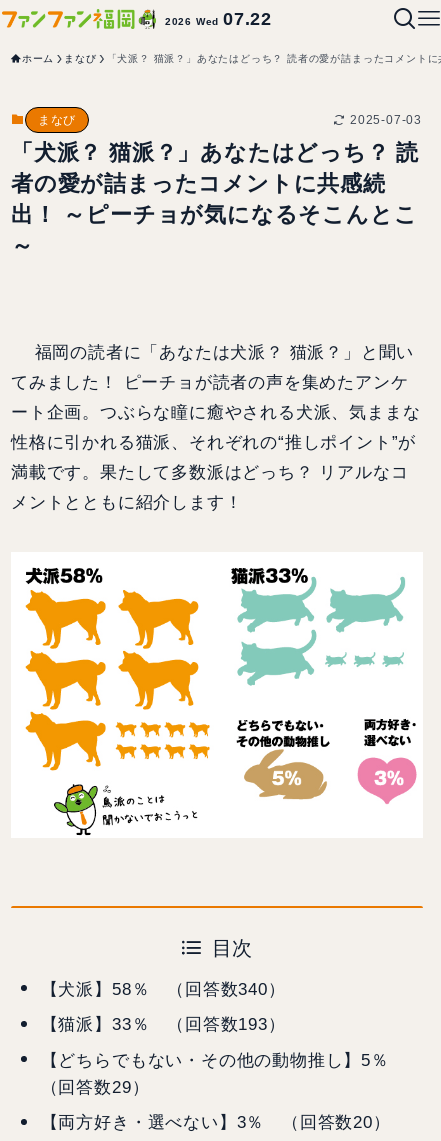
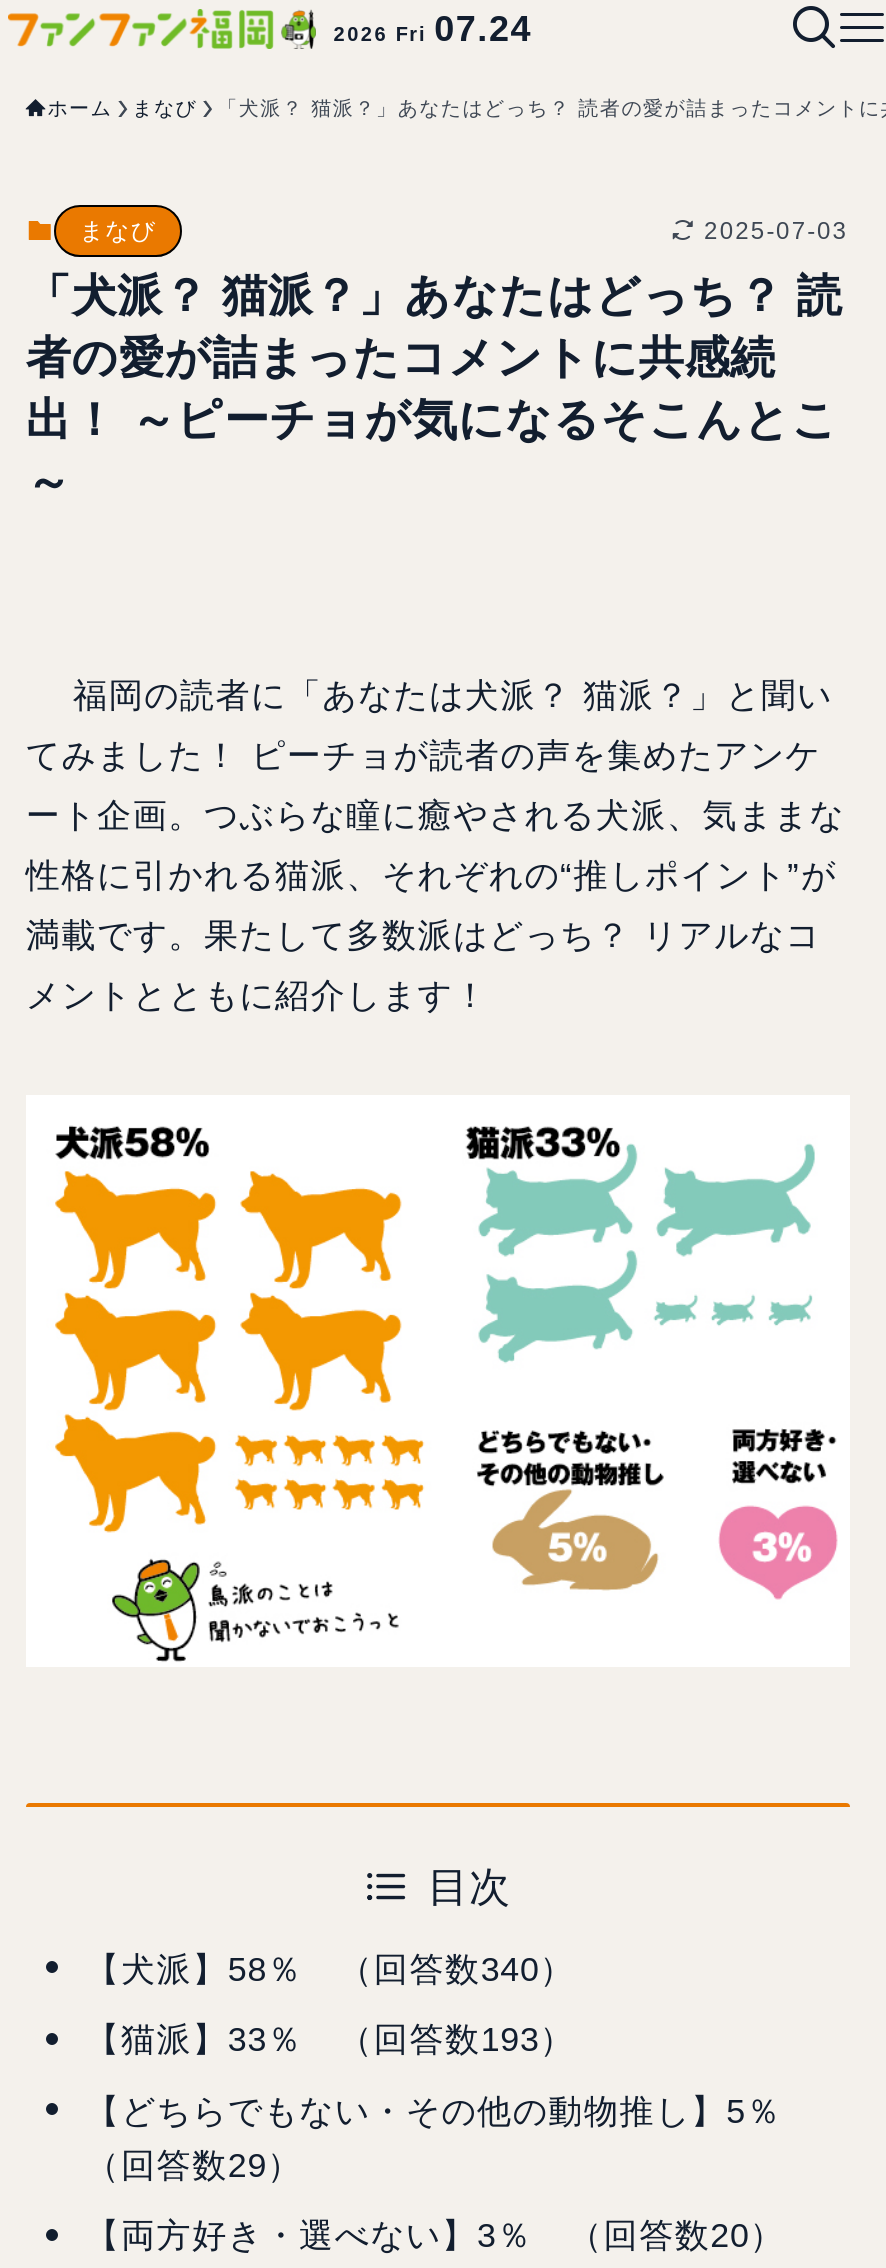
- 2026 Wed 07.22
+ 2026 Fri 07.24
